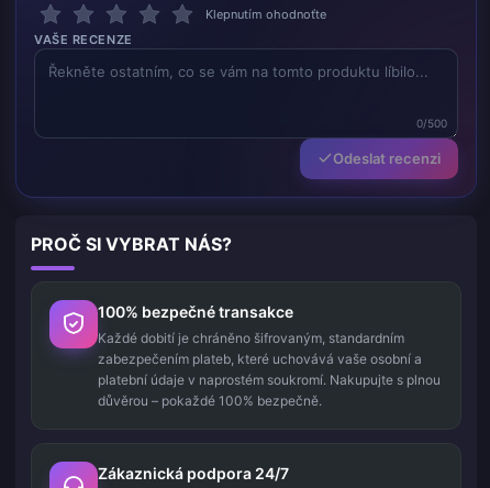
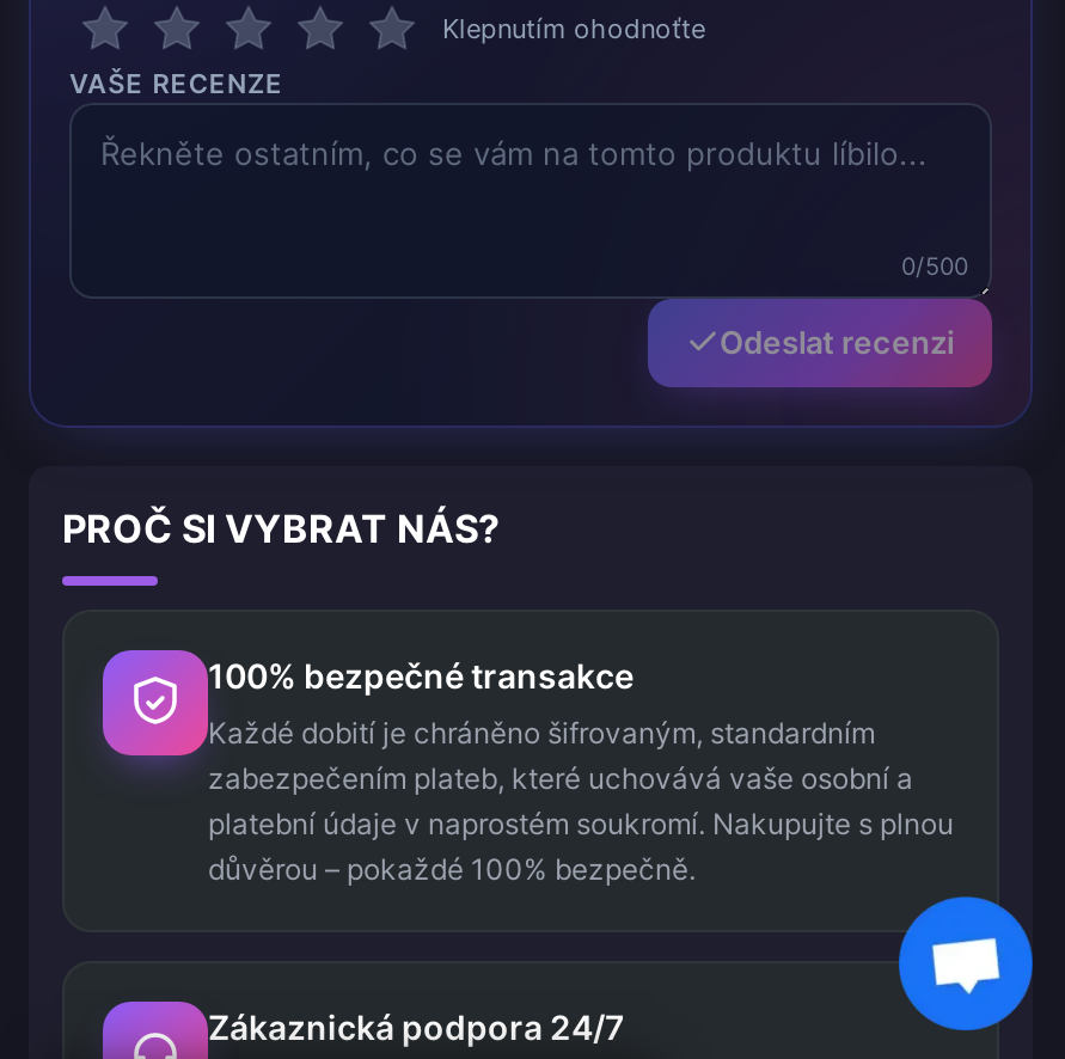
+ [image]
